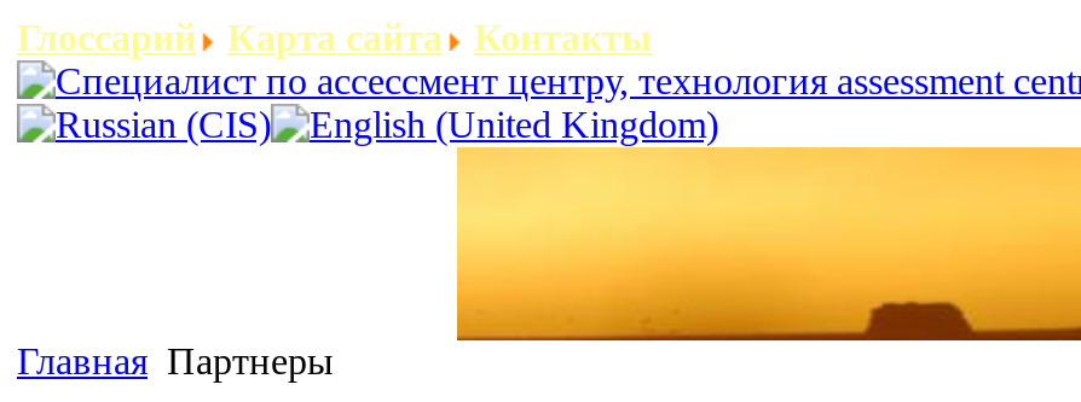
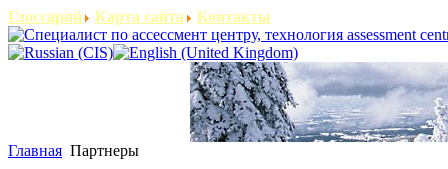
- [image]
+ [image]
